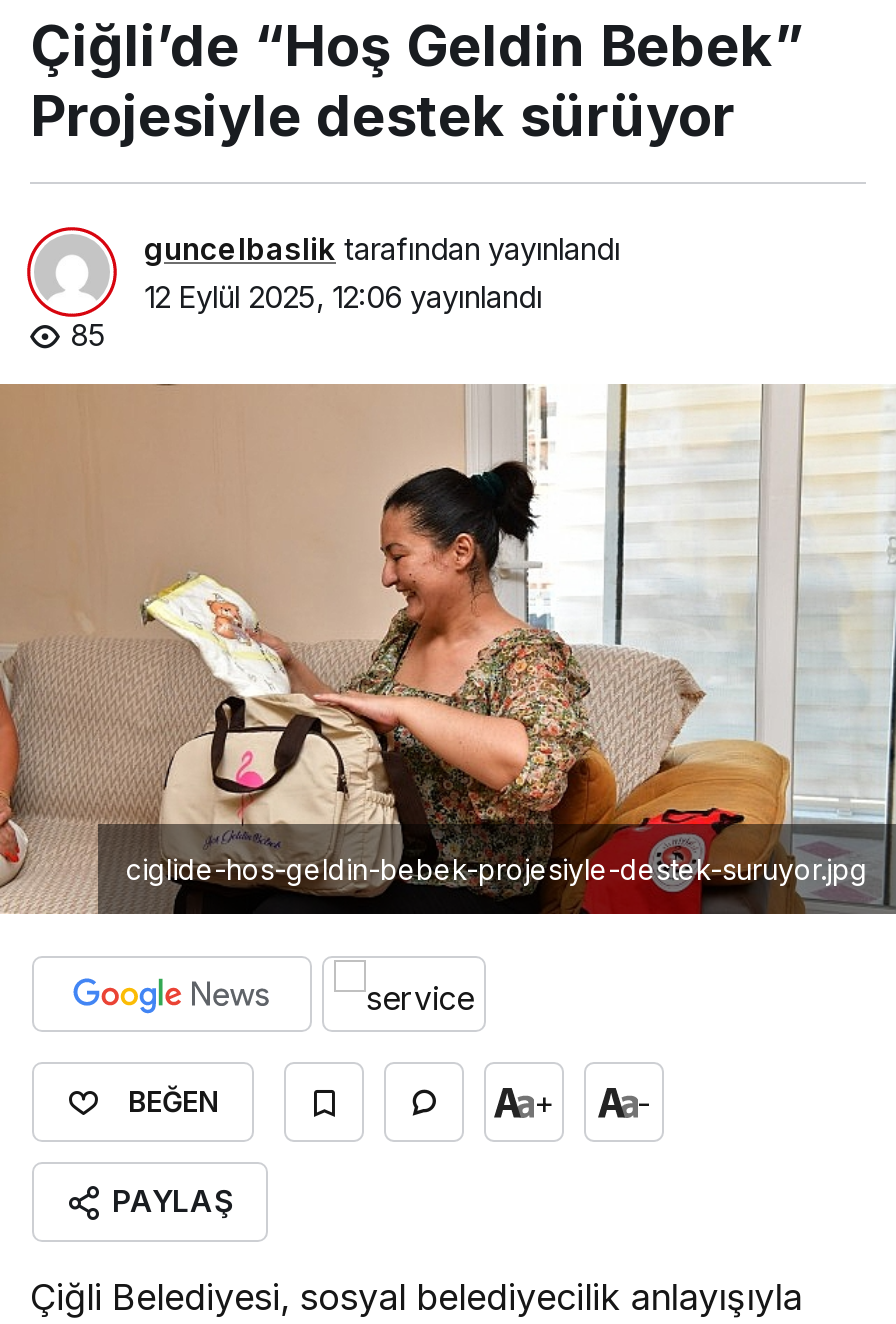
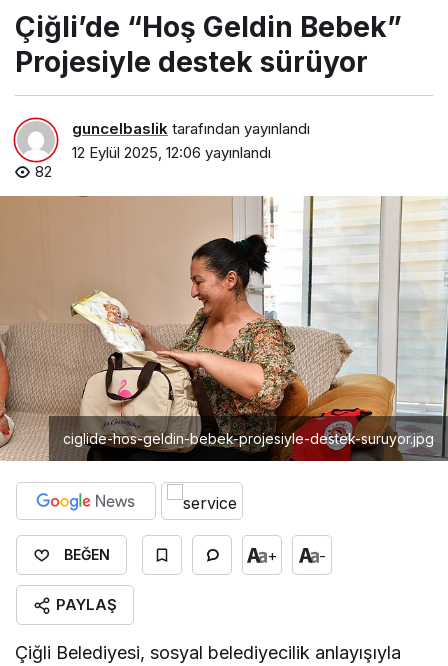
- 85
+ 82
